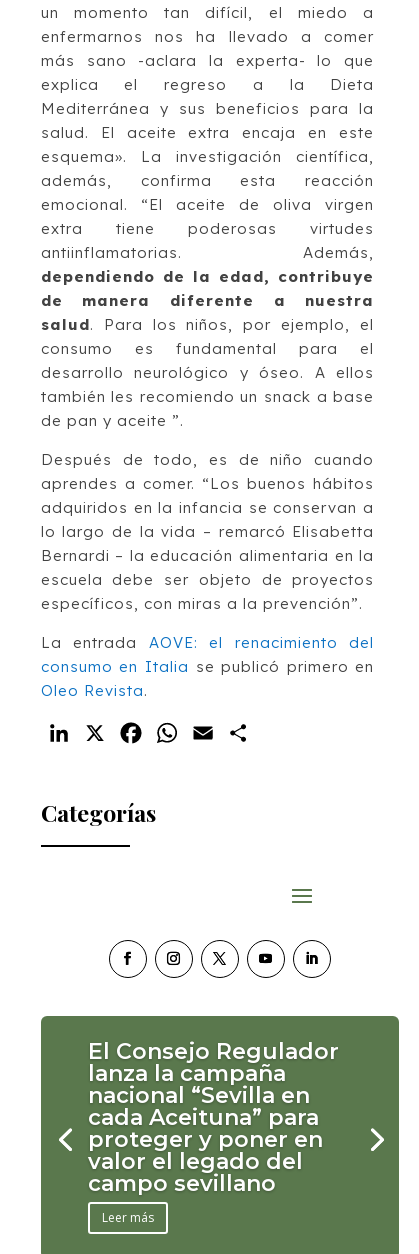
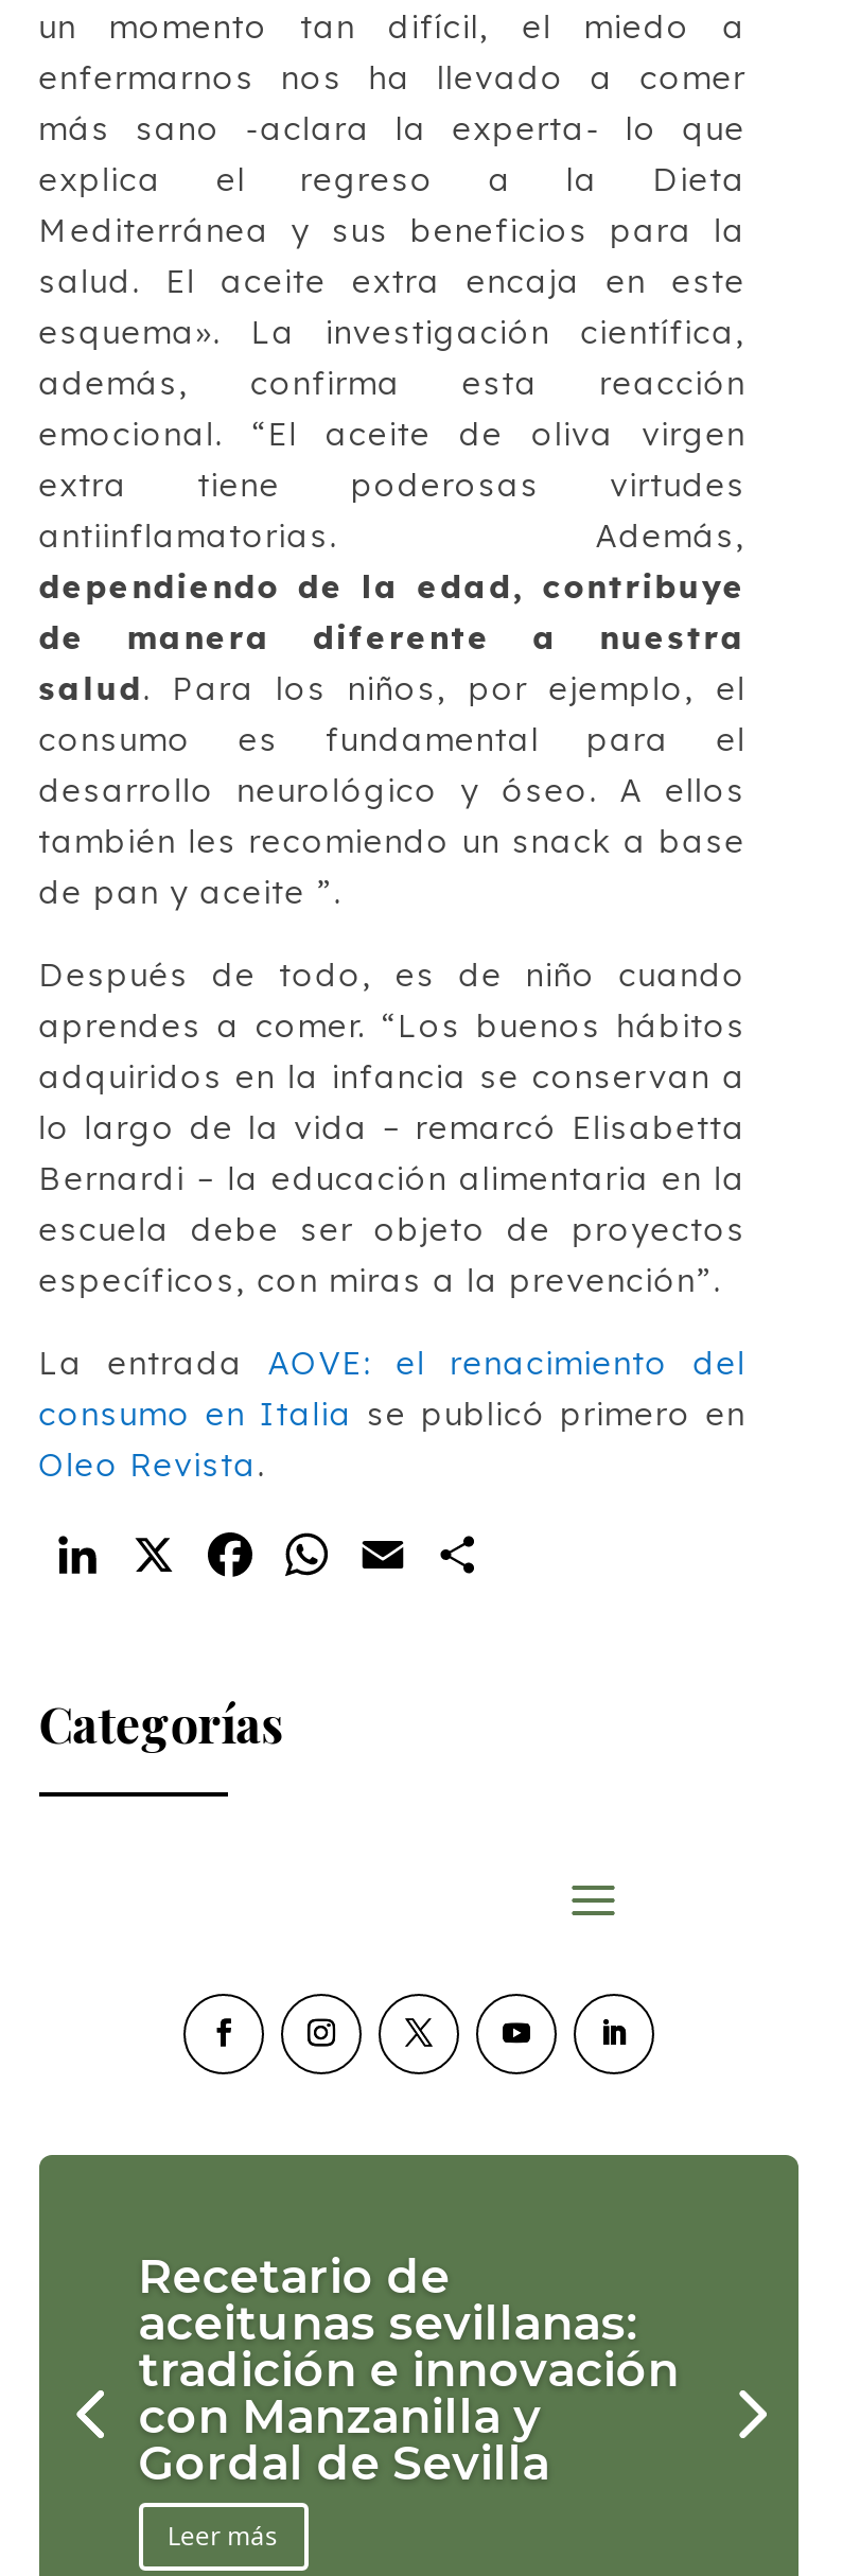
- El Consejo Regulador
- lanza la campaña
- nacional “Sevilla en
- cada Aceituna” para
- proteger y poner en
- valor el legado del
- campo sevillano
+ Recetario de
+ aceitunas sevillanas:
+ tradición e innovación
+ con Manzanilla y
+ Gordal de Sevilla
